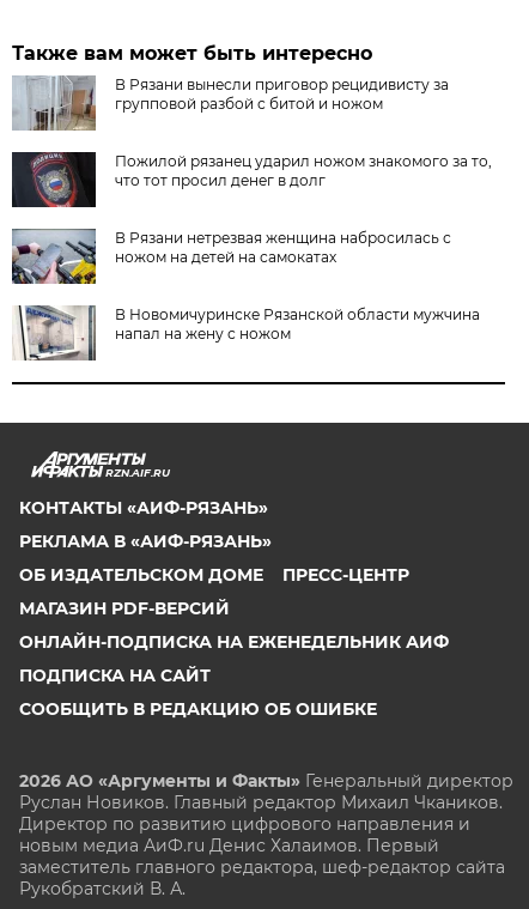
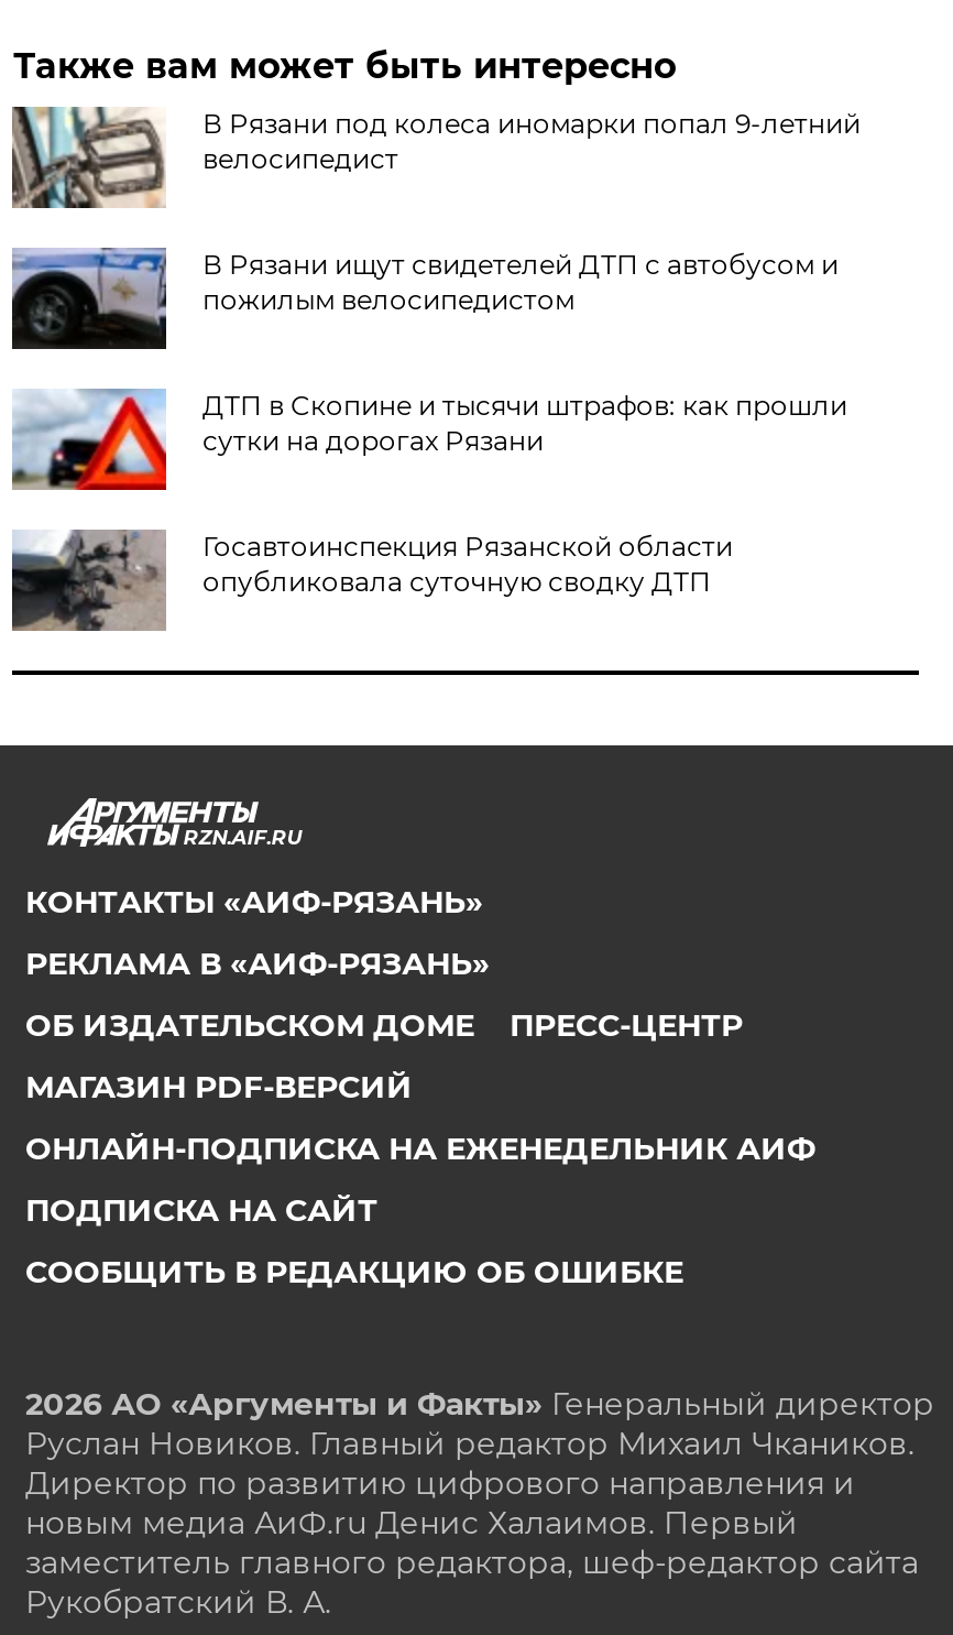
- [image]
- В Рязани вынесли приговор рецидивисту за
- групповой разбой с битой и ножом
+ [image]
+ В Рязани под колеса иномарки попал 9-летний
+ велосипедист

- [image]
- Пожилой рязанец ударил ножом знакомого за то,
- что тот просил денег в долг
+ [image]
+ В Рязани ищут свидетелей ДТП с автобусом и
+ пожилым велосипедистом

- [image]
- В Рязани нетрезвая женщина набросилась с
- ножом на детей на самокатах
+ [image]
+ ДТП в Скопине и тысячи штрафов: как прошли
+ сутки на дорогах Рязани

- [image]
- В Новомичуринске Рязанской области мужчина
- напал на жену с ножом
+ [image]
+ Госавтоинспекция Рязанской области
+ опубликовала суточную сводку ДТП
